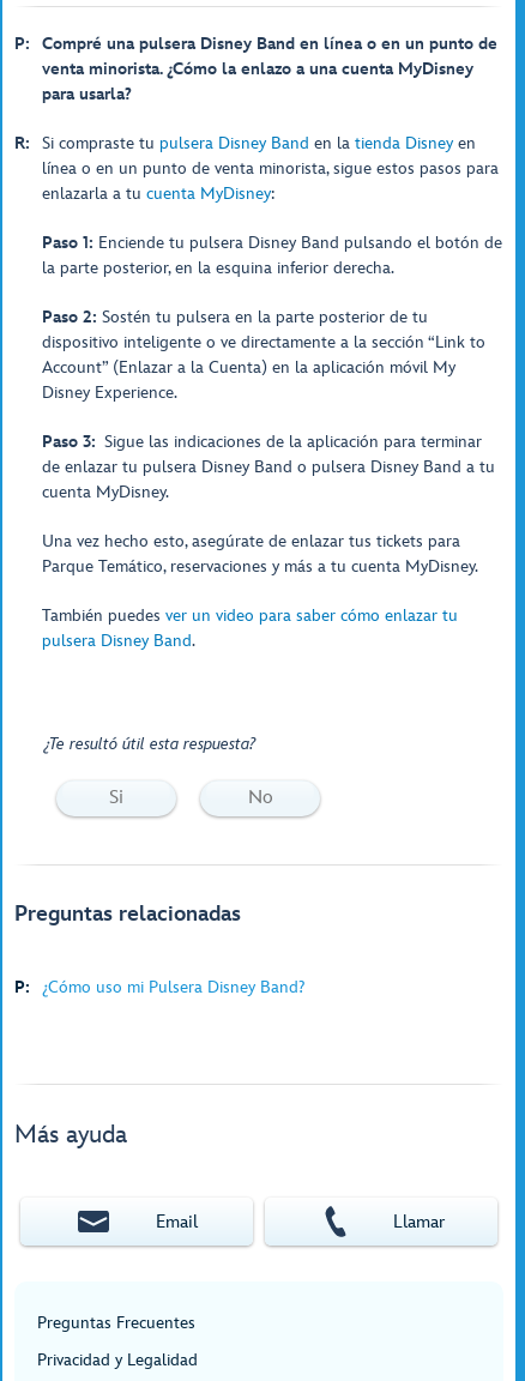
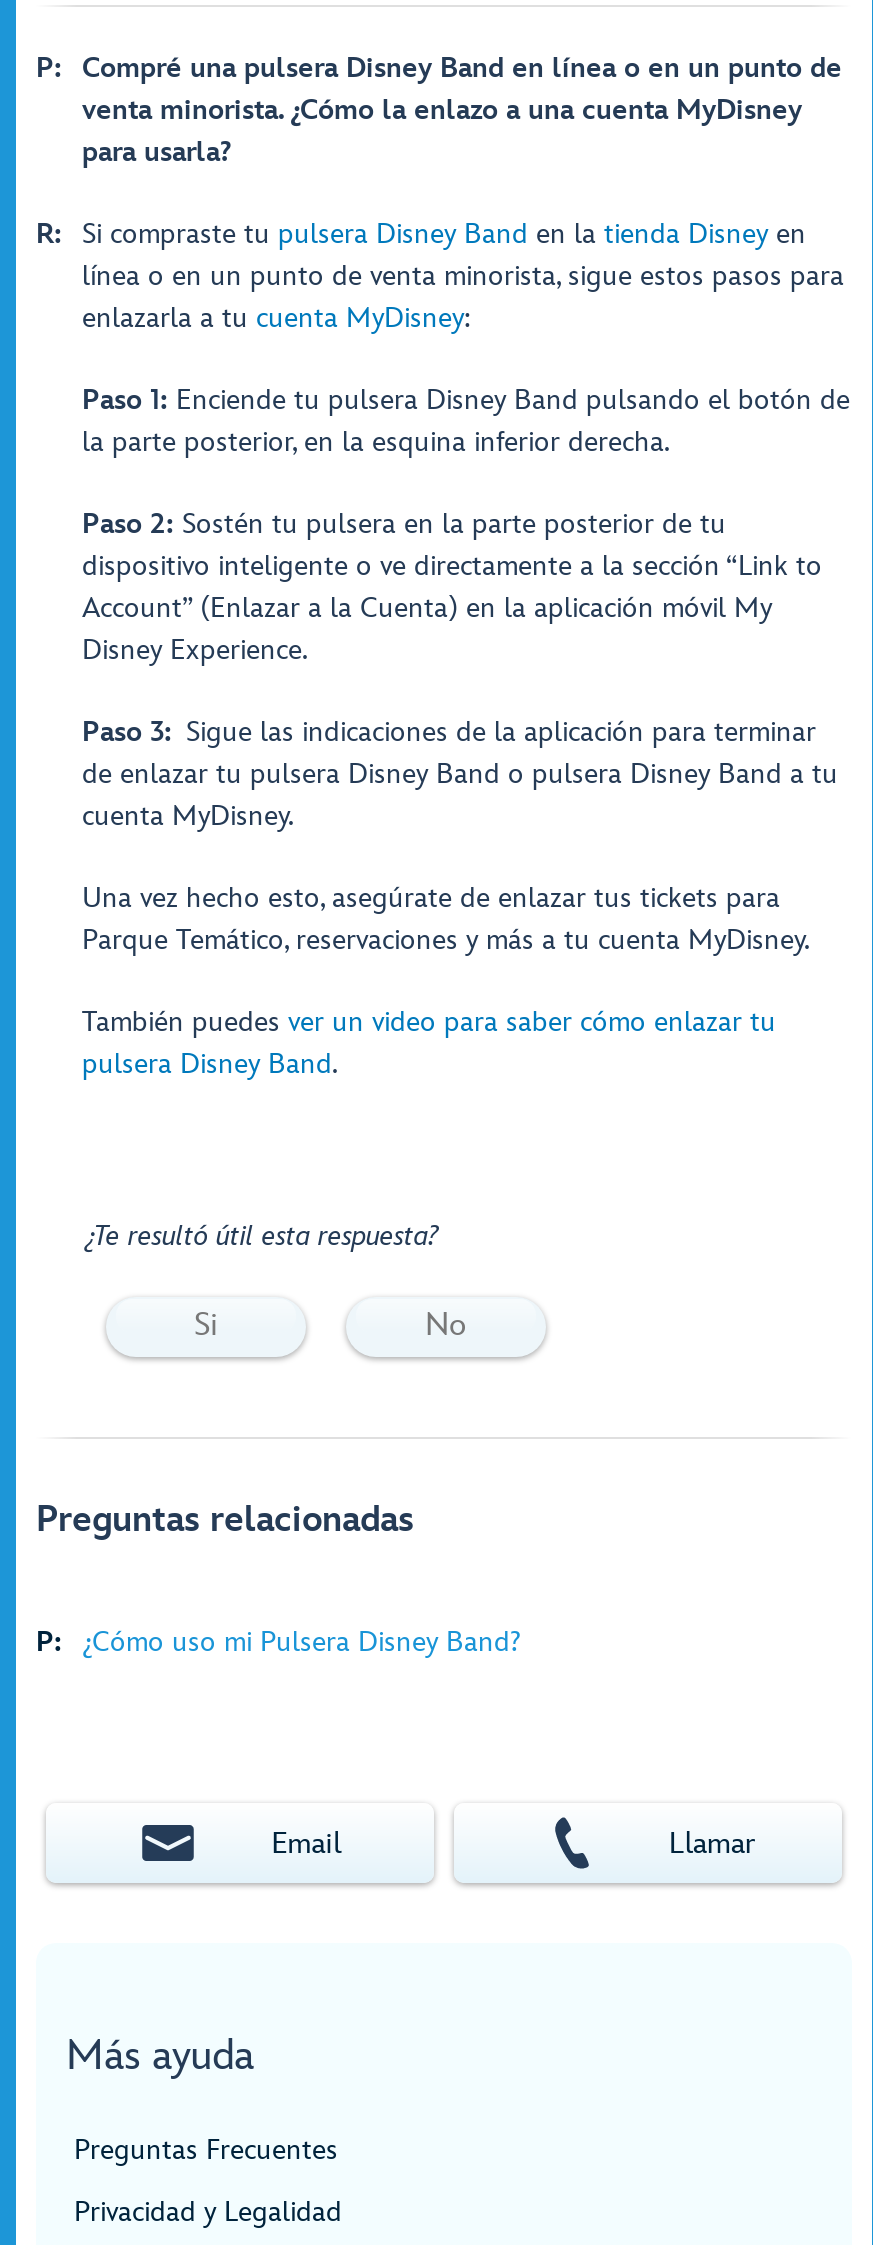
moved down: Más ayuda

moved up: Email | Llamar
